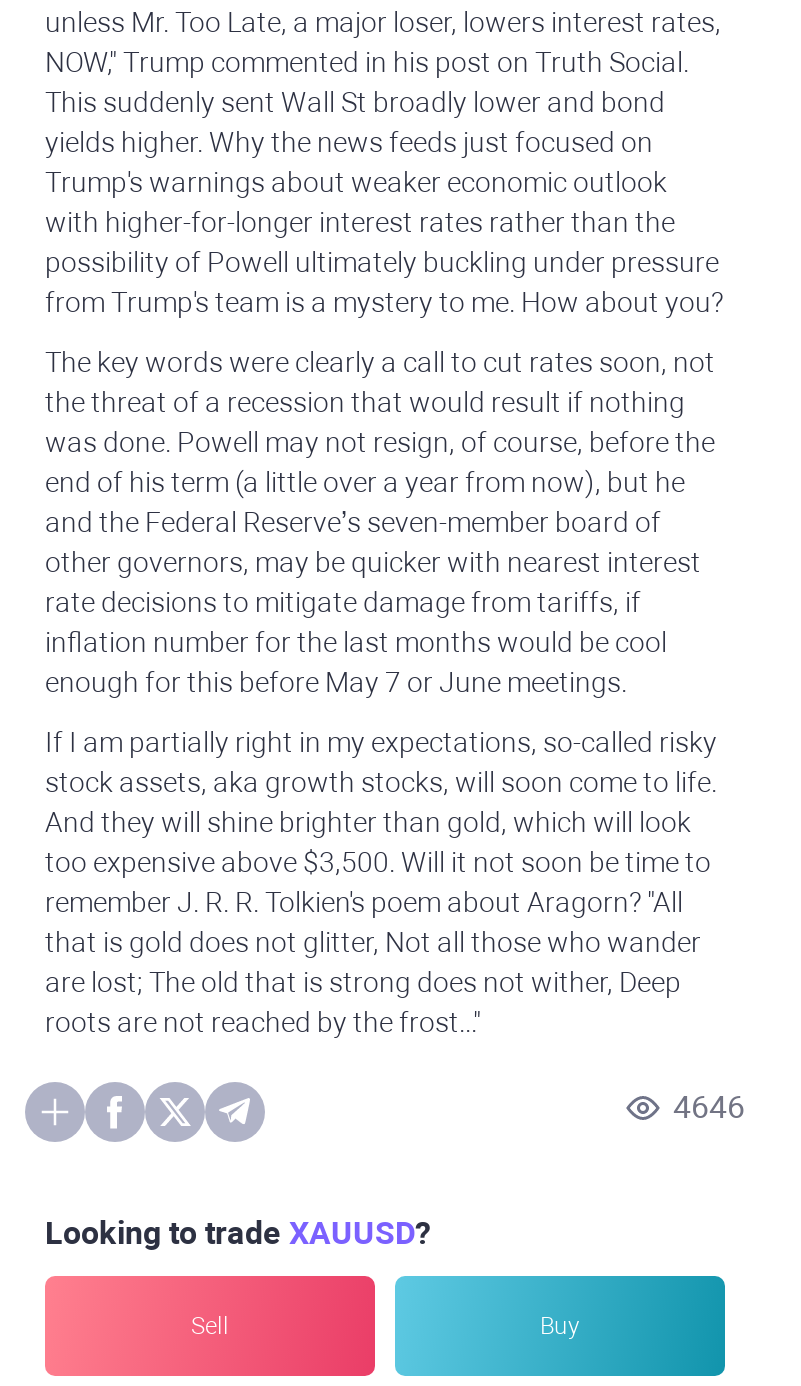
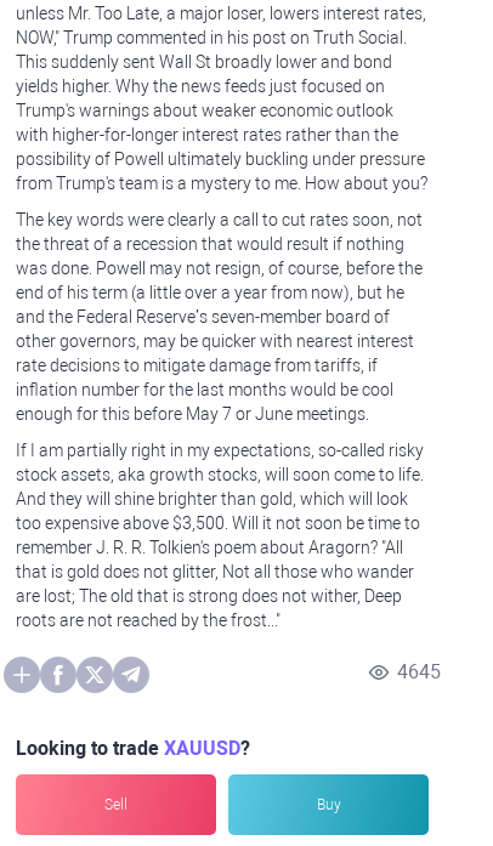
- 4646
+ 4645
